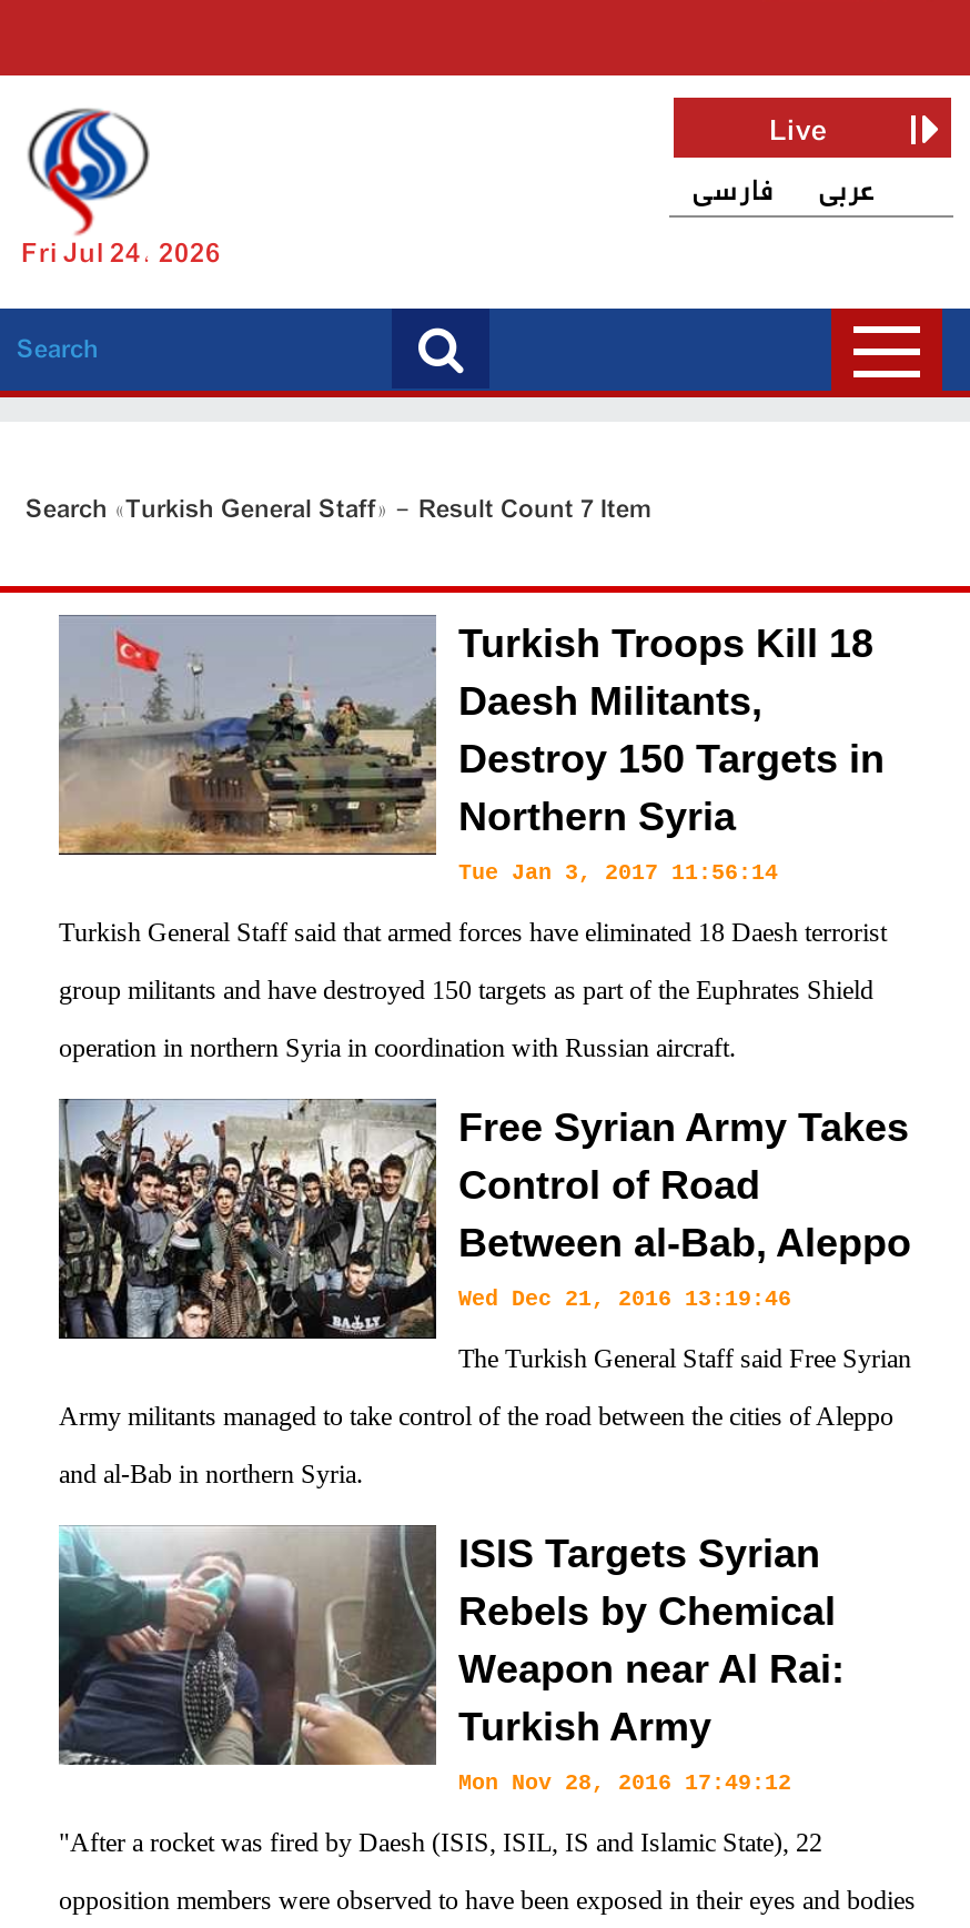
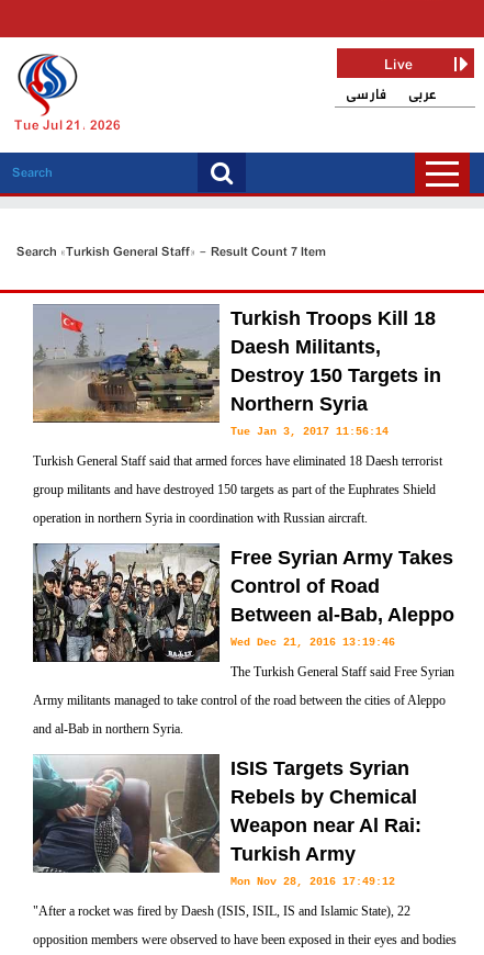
- Fri Jul 24, 2026
+ Tue Jul 21, 2026
